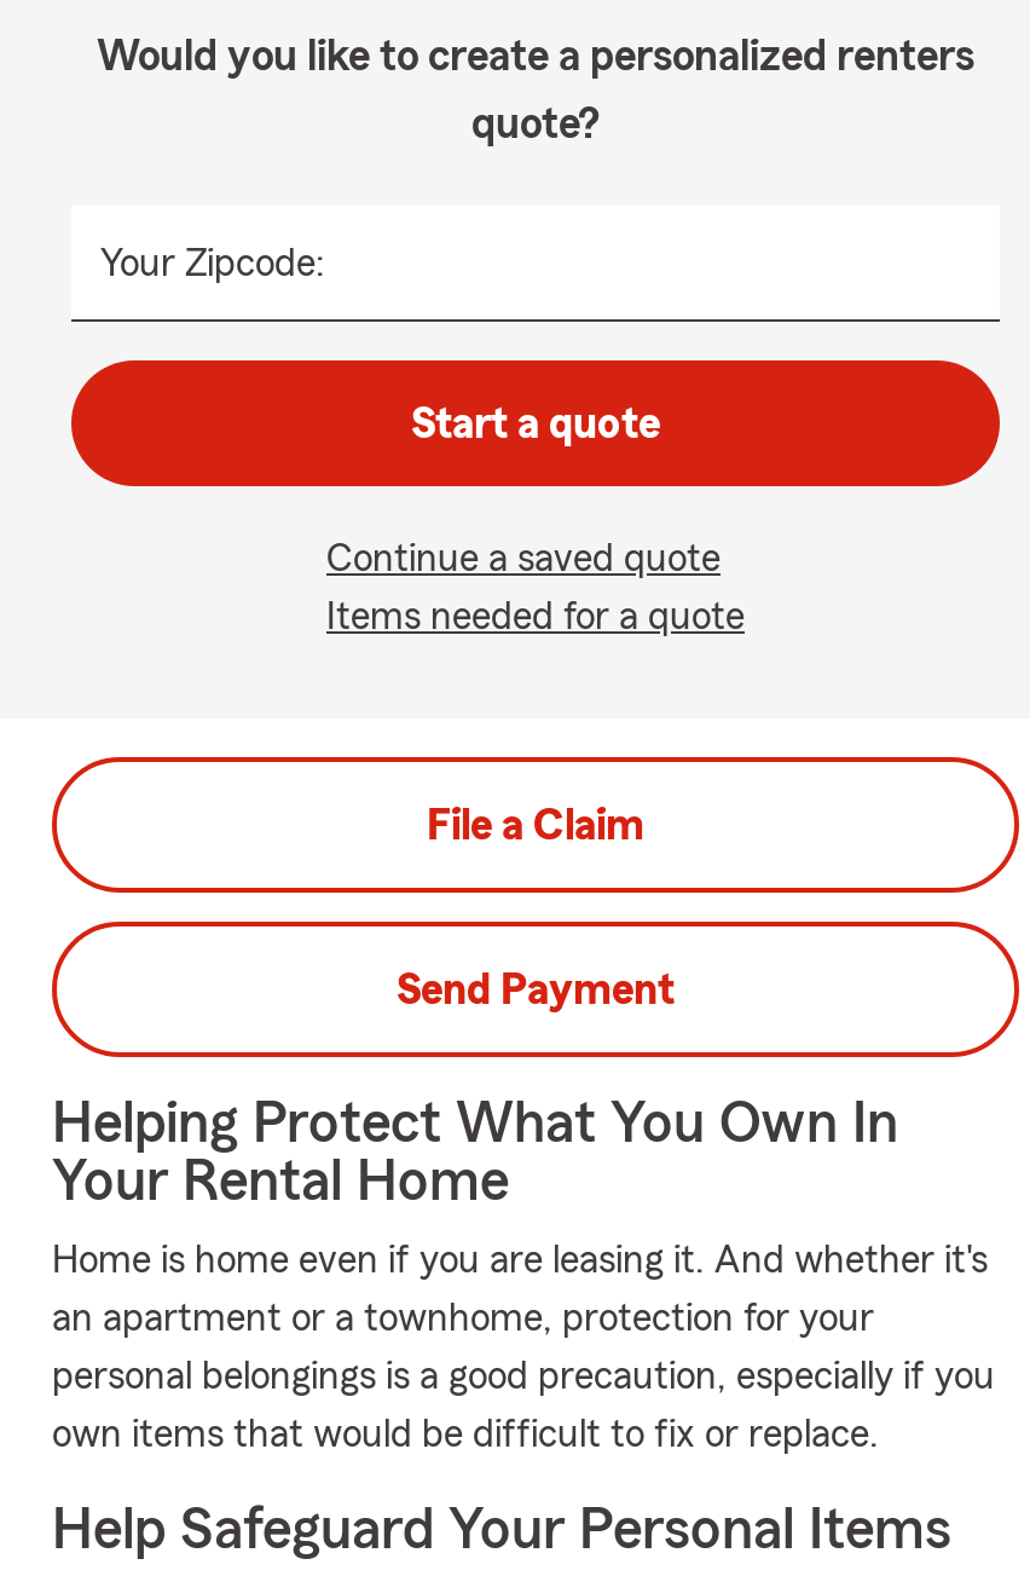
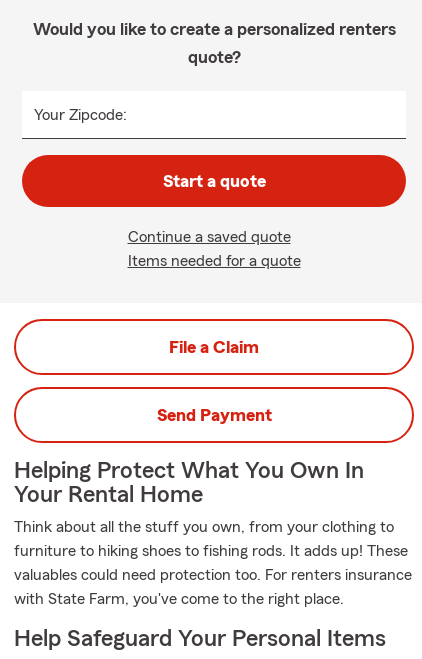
- Home is home even if you are leasing it. And whether it's
+ Think about all the stuff you own, from your clothing to

- an apartment or a townhome, protection for your
+ furniture to hiking shoes to fishing rods. It adds up! These

- personal belongings is a good precaution, especially if you
+ valuables could need protection too. For renters insurance

- own items that would be difficult to fix or replace.
+ with State Farm, you've come to the right place.
